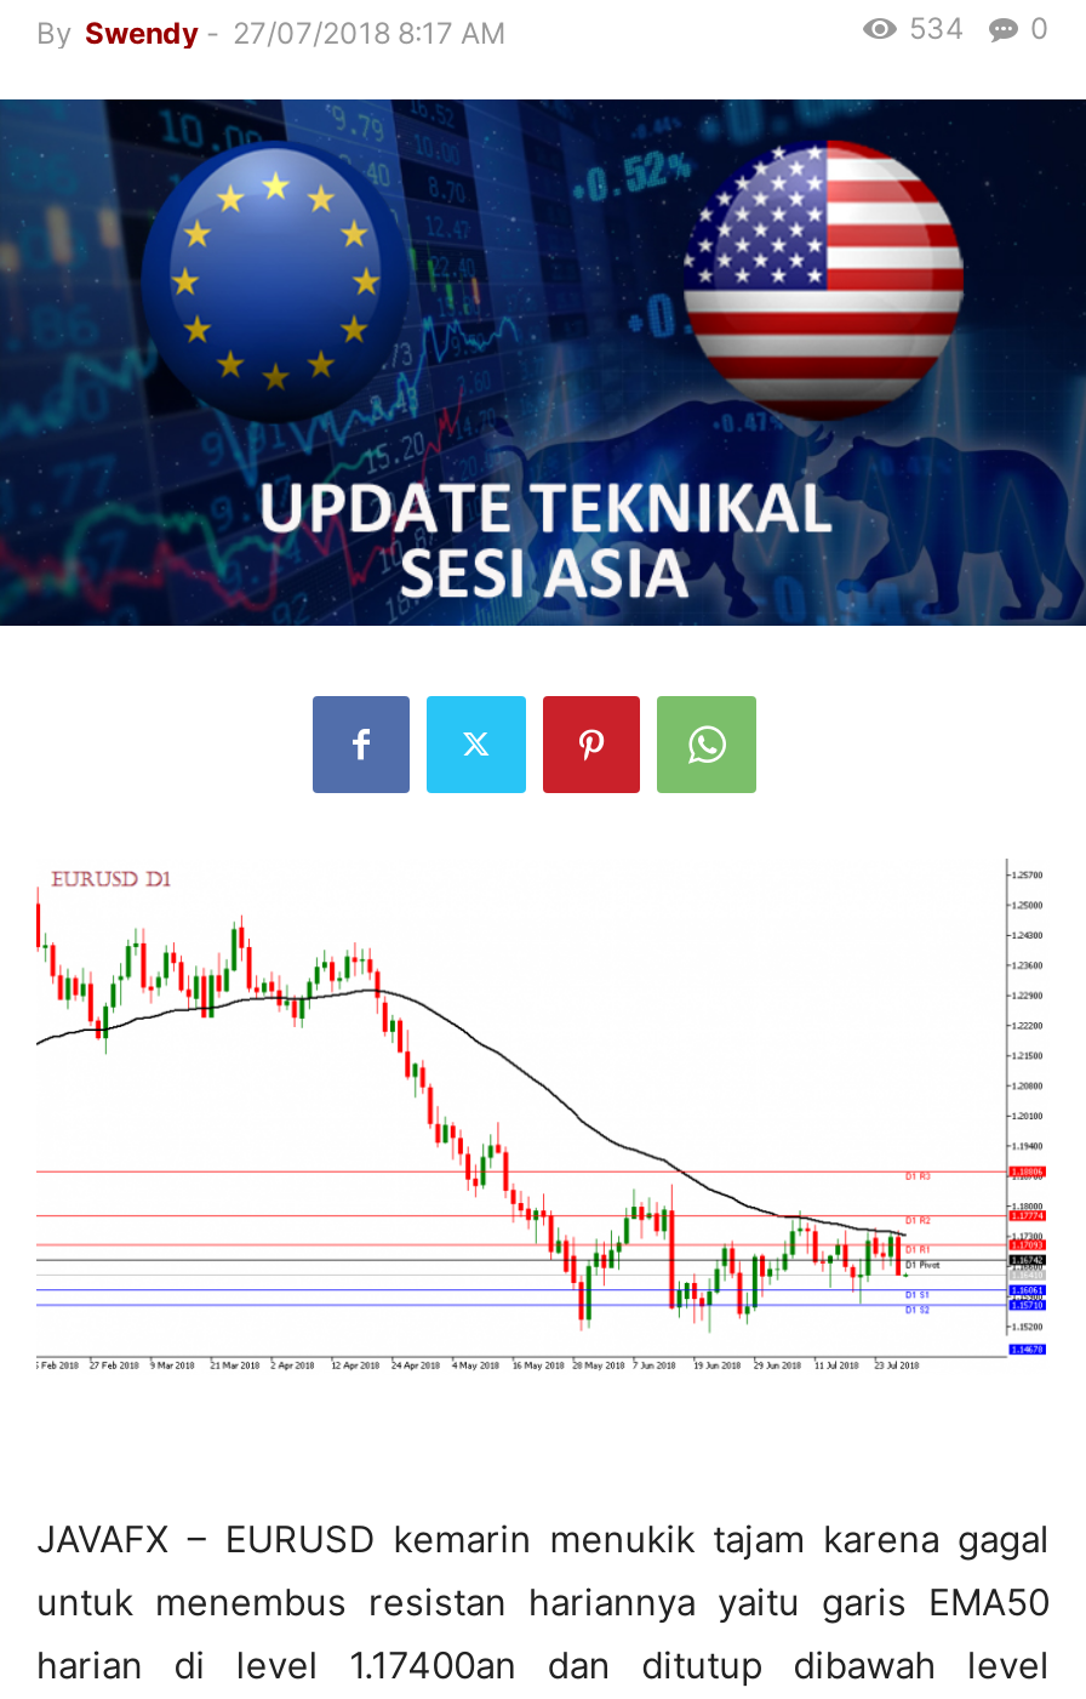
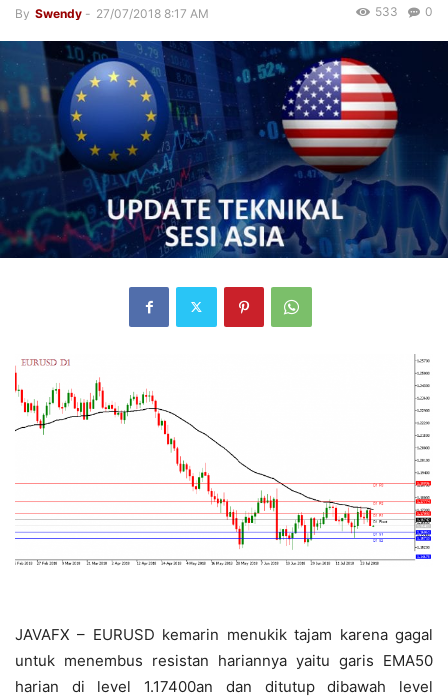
- 534 0
+ 533 0
